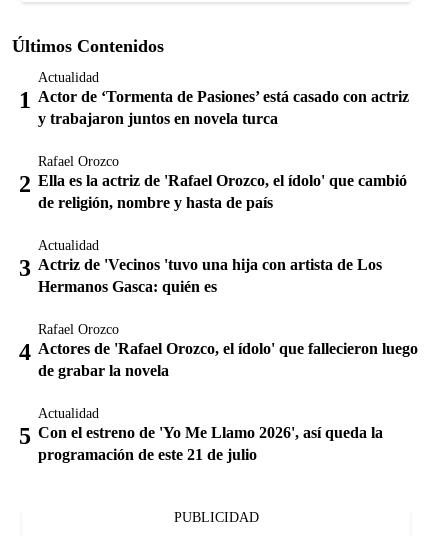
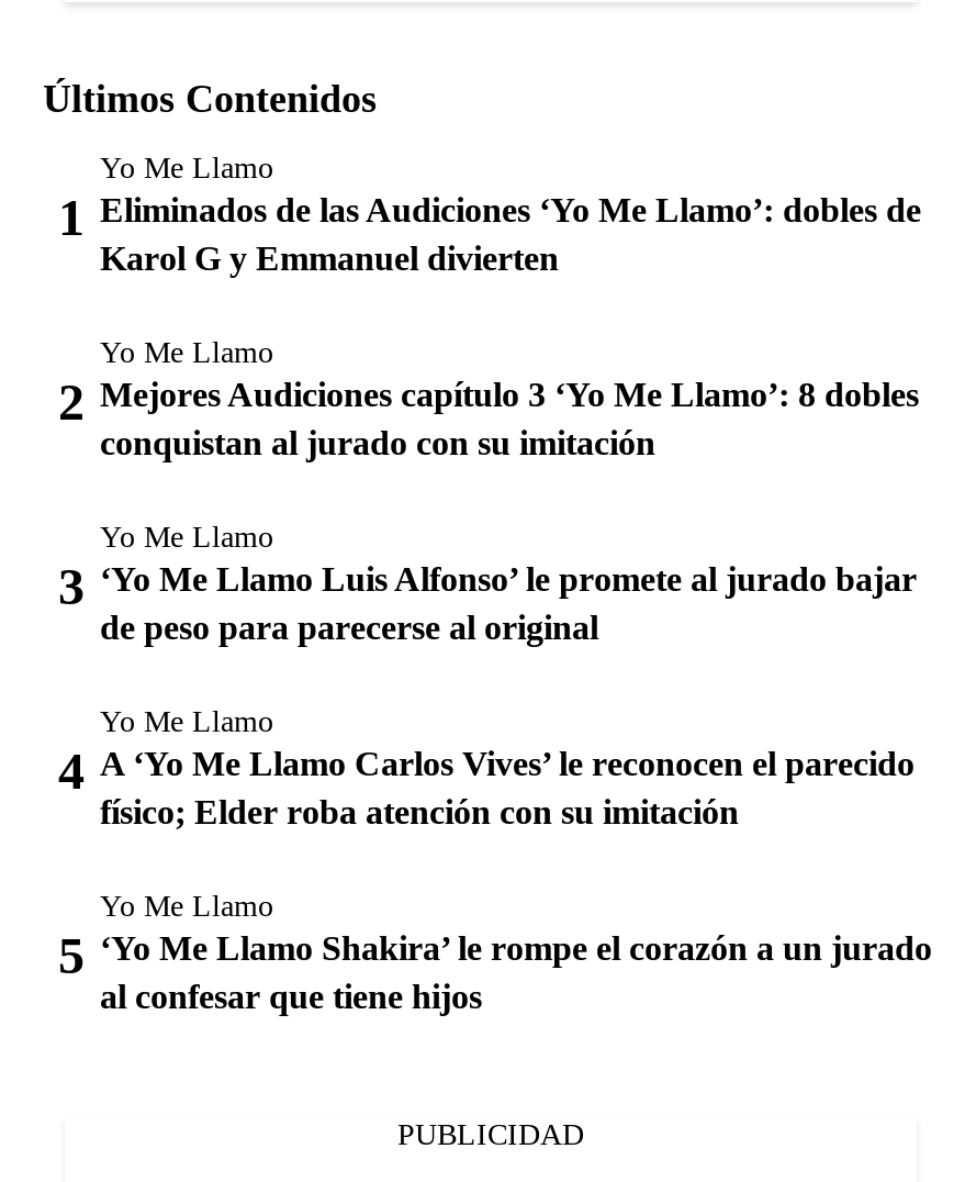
- Actualidad
- Actor de ‘Tormenta de Pasiones’ está casado con actriz
- y trabajaron juntos en novela turca
+ Yo Me Llamo
+ Eliminados de las Audiciones ‘Yo Me Llamo’: dobles de
+ Karol G y Emmanuel divierten

- Rafael Orozco
- Ella es la actriz de 'Rafael Orozco, el ídolo' que cambió
- de religión, nombre y hasta de país
+ Yo Me Llamo
+ Mejores Audiciones capítulo 3 ‘Yo Me Llamo’: 8 dobles
+ conquistan al jurado con su imitación

- Actualidad
- Actriz de 'Vecinos 'tuvo una hija con artista de Los
- Hermanos Gasca: quién es
+ Yo Me Llamo
+ ‘Yo Me Llamo Luis Alfonso’ le promete al jurado bajar
+ de peso para parecerse al original

- Rafael Orozco
- Actores de 'Rafael Orozco, el ídolo' que fallecieron luego
- de grabar la novela
+ Yo Me Llamo
+ A ‘Yo Me Llamo Carlos Vives’ le reconocen el parecido
+ físico; Elder roba atención con su imitación

- Actualidad
- Con el estreno de 'Yo Me Llamo 2026', así queda la
- programación de este 21 de julio
+ Yo Me Llamo
+ ‘Yo Me Llamo Shakira’ le rompe el corazón a un jurado
+ al confesar que tiene hijos
